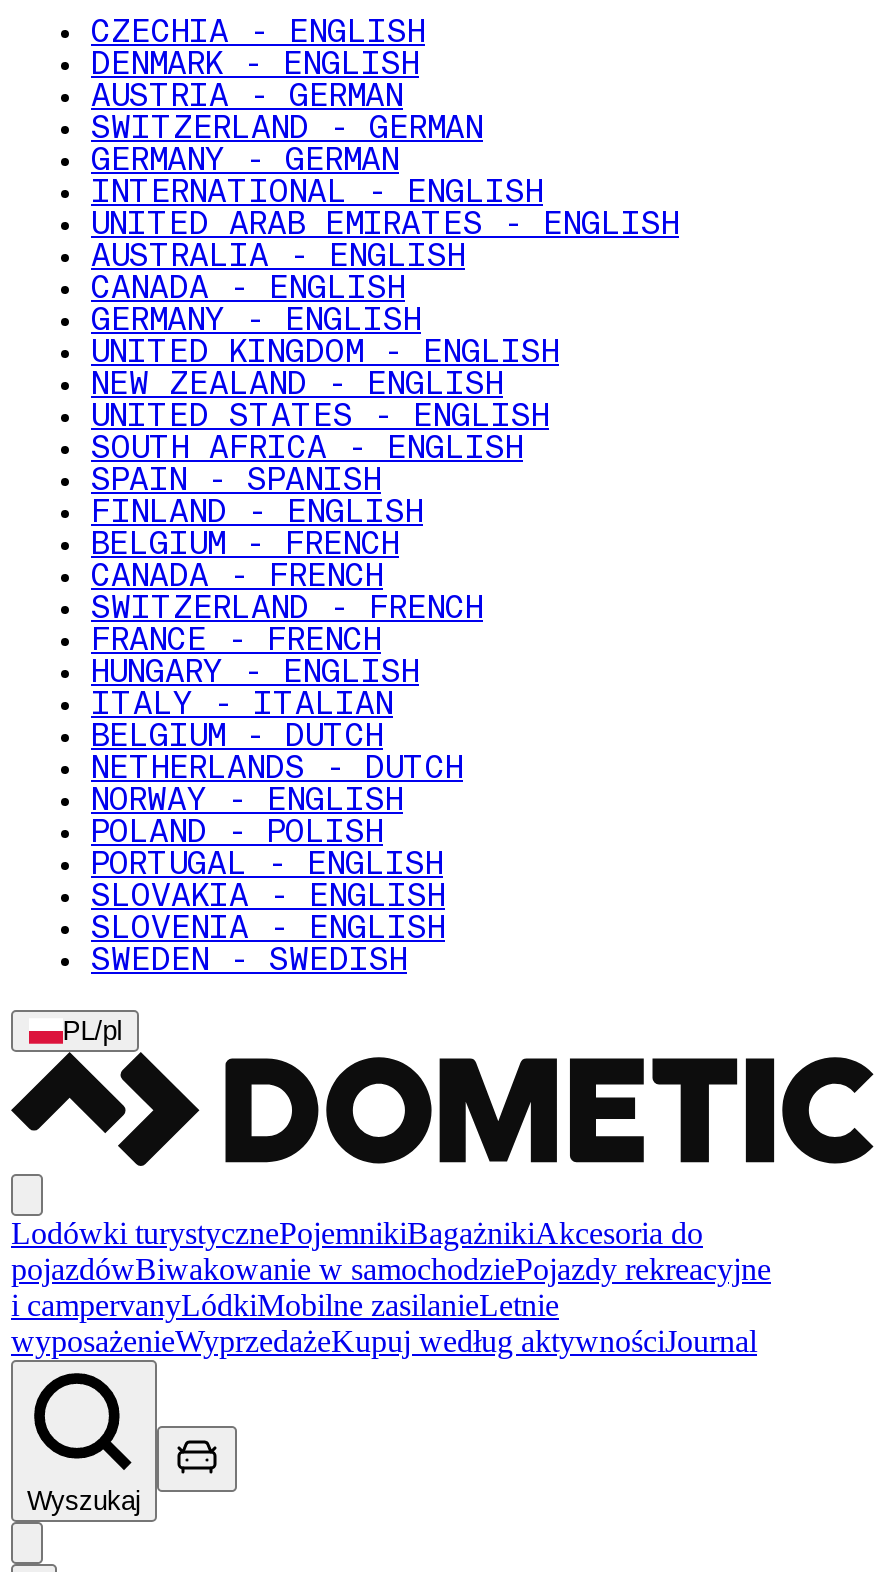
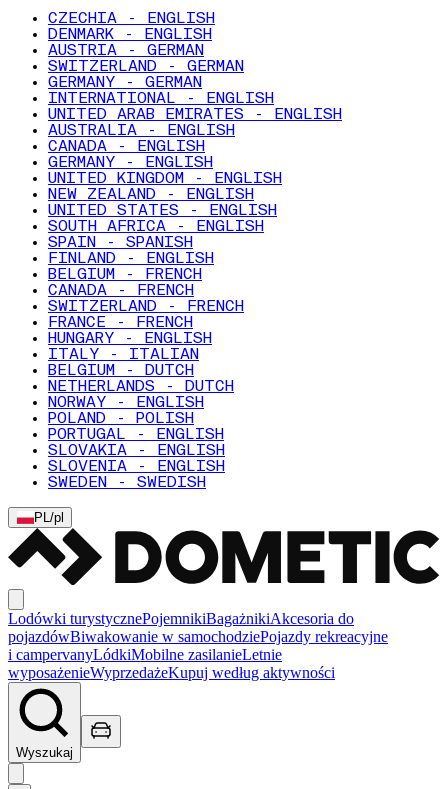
- wyposażenieWyprzedażeKupuj według aktywnościJournal
+ wyposażenieWyprzedażeKupuj według aktywności
